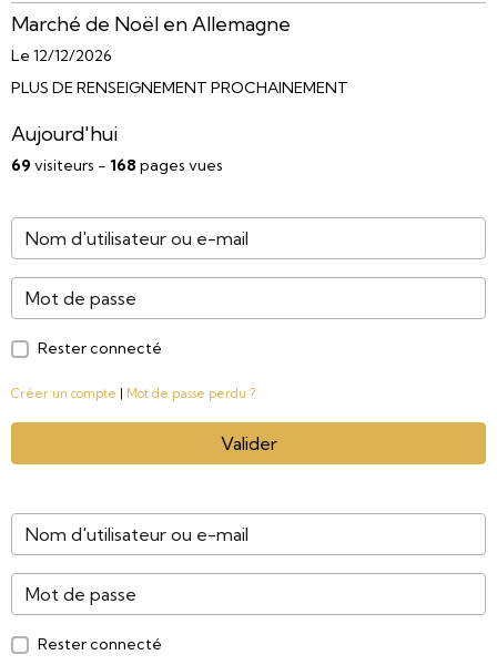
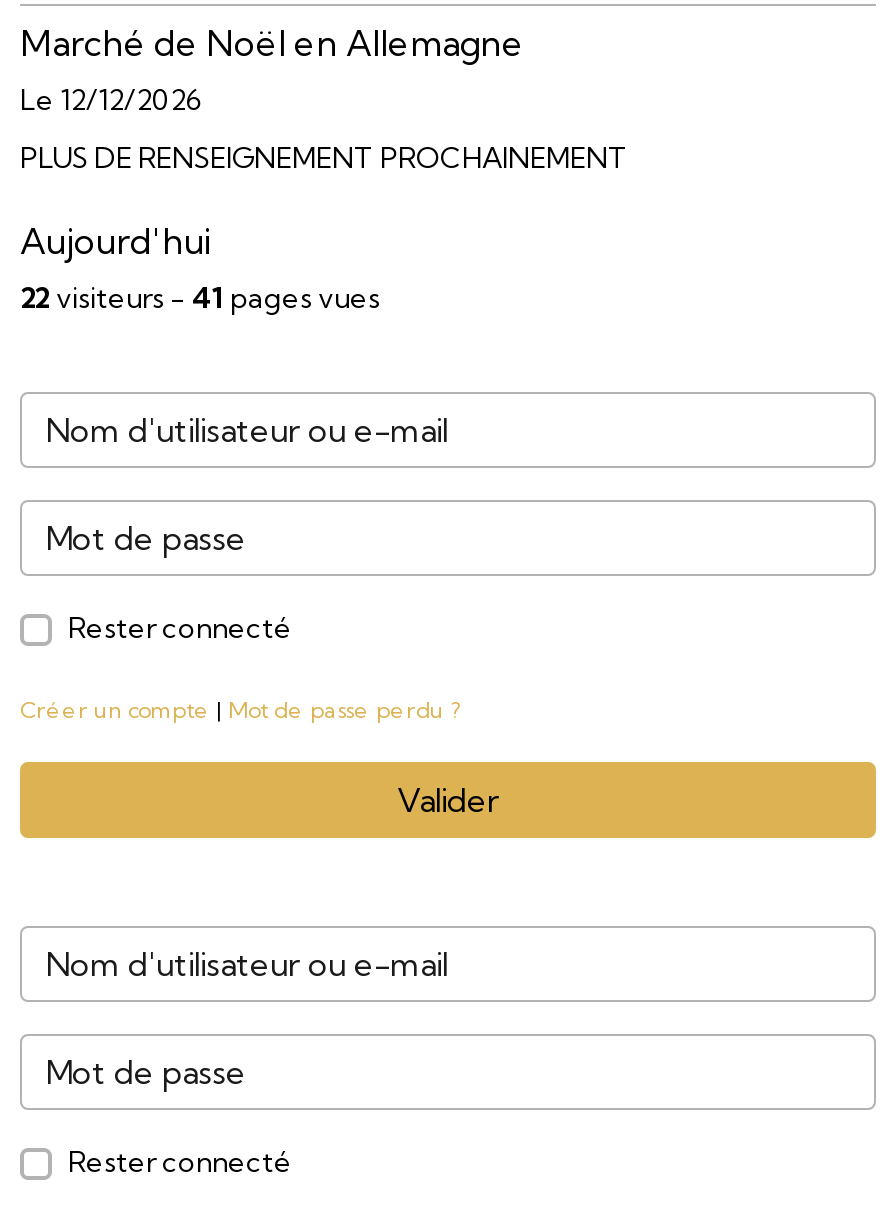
- 69 visiteurs - 168 pages vues
+ 22 visiteurs - 41 pages vues
